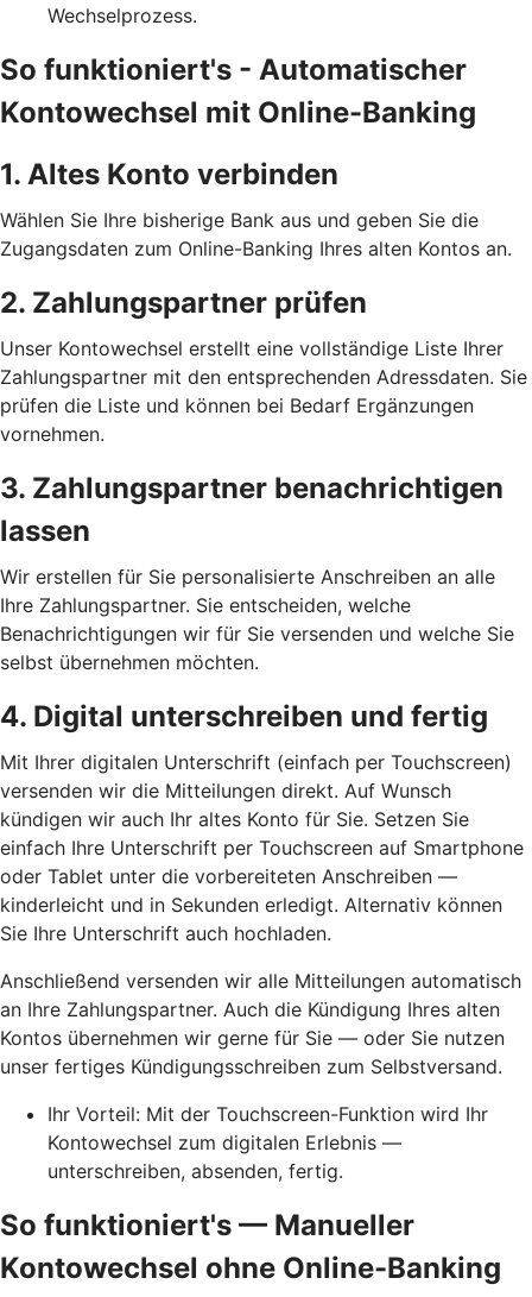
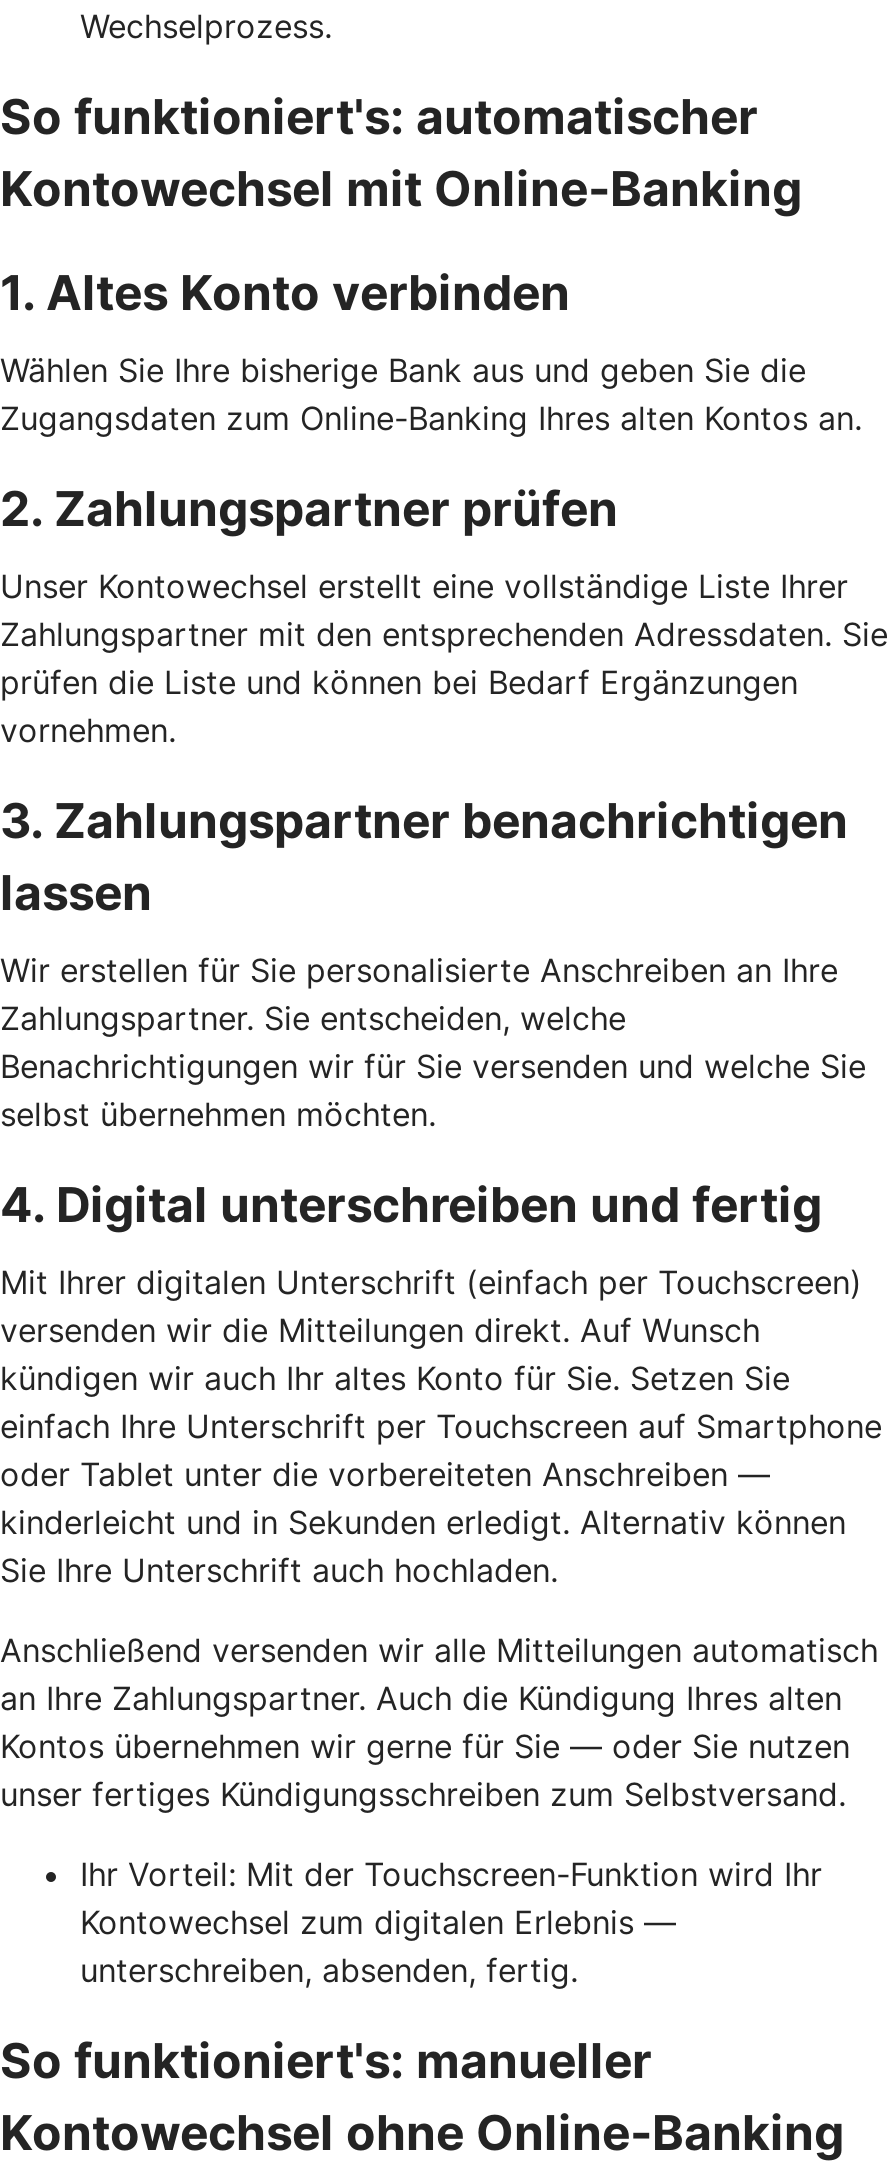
- So funktioniert's - Automatischer
+ So funktioniert's: automatischer

- Wir erstellen für Sie personalisierte Anschreiben an alle
- Ihre Zahlungspartner. Sie entscheiden, welche
+ Wir erstellen für Sie personalisierte Anschreiben an Ihre
+ Zahlungspartner. Sie entscheiden, welche

- So funktioniert's — Manueller
+ So funktioniert's: manueller
